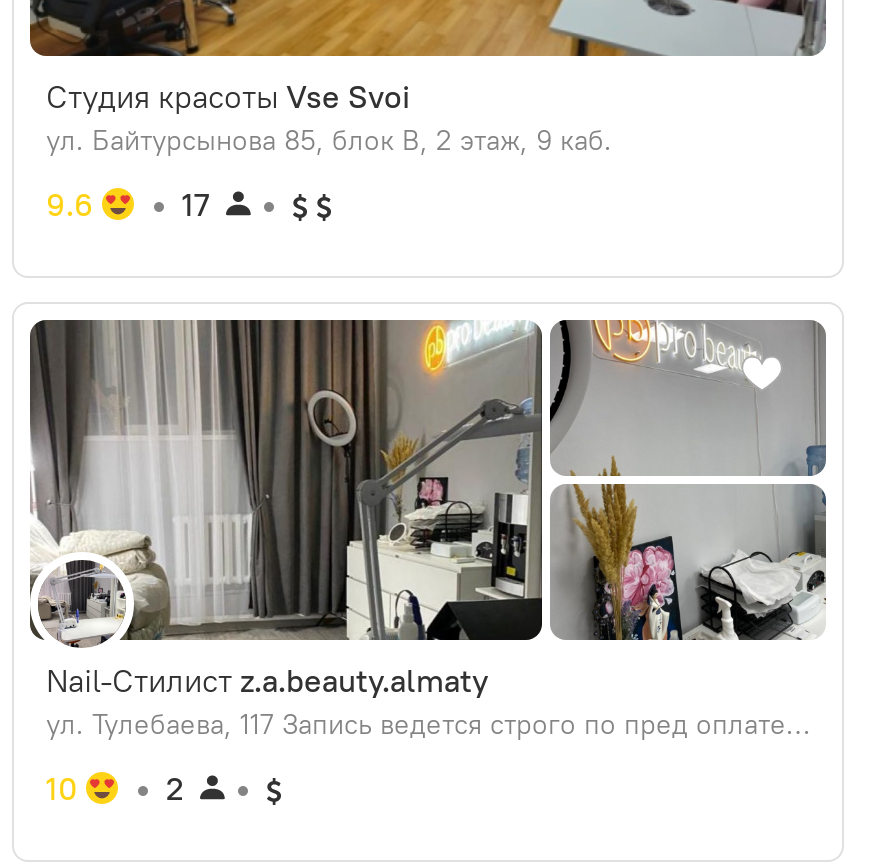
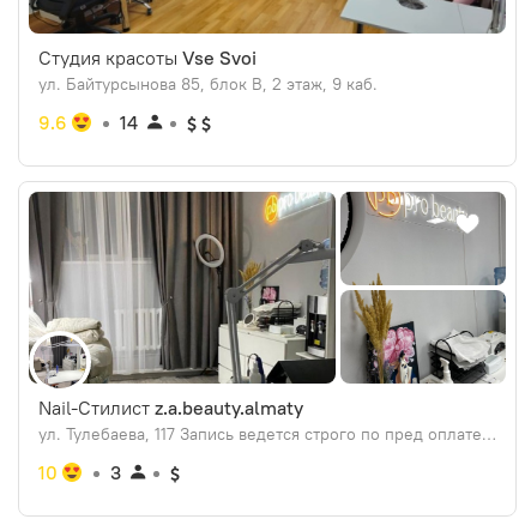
- 17
+ 14

- 2
+ 3
